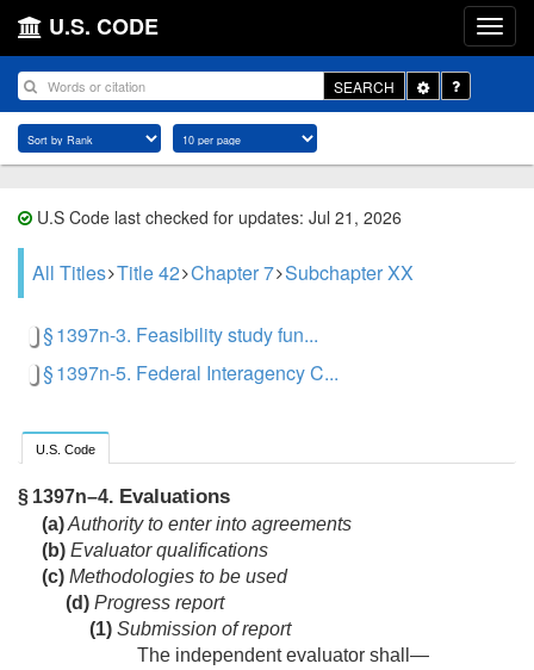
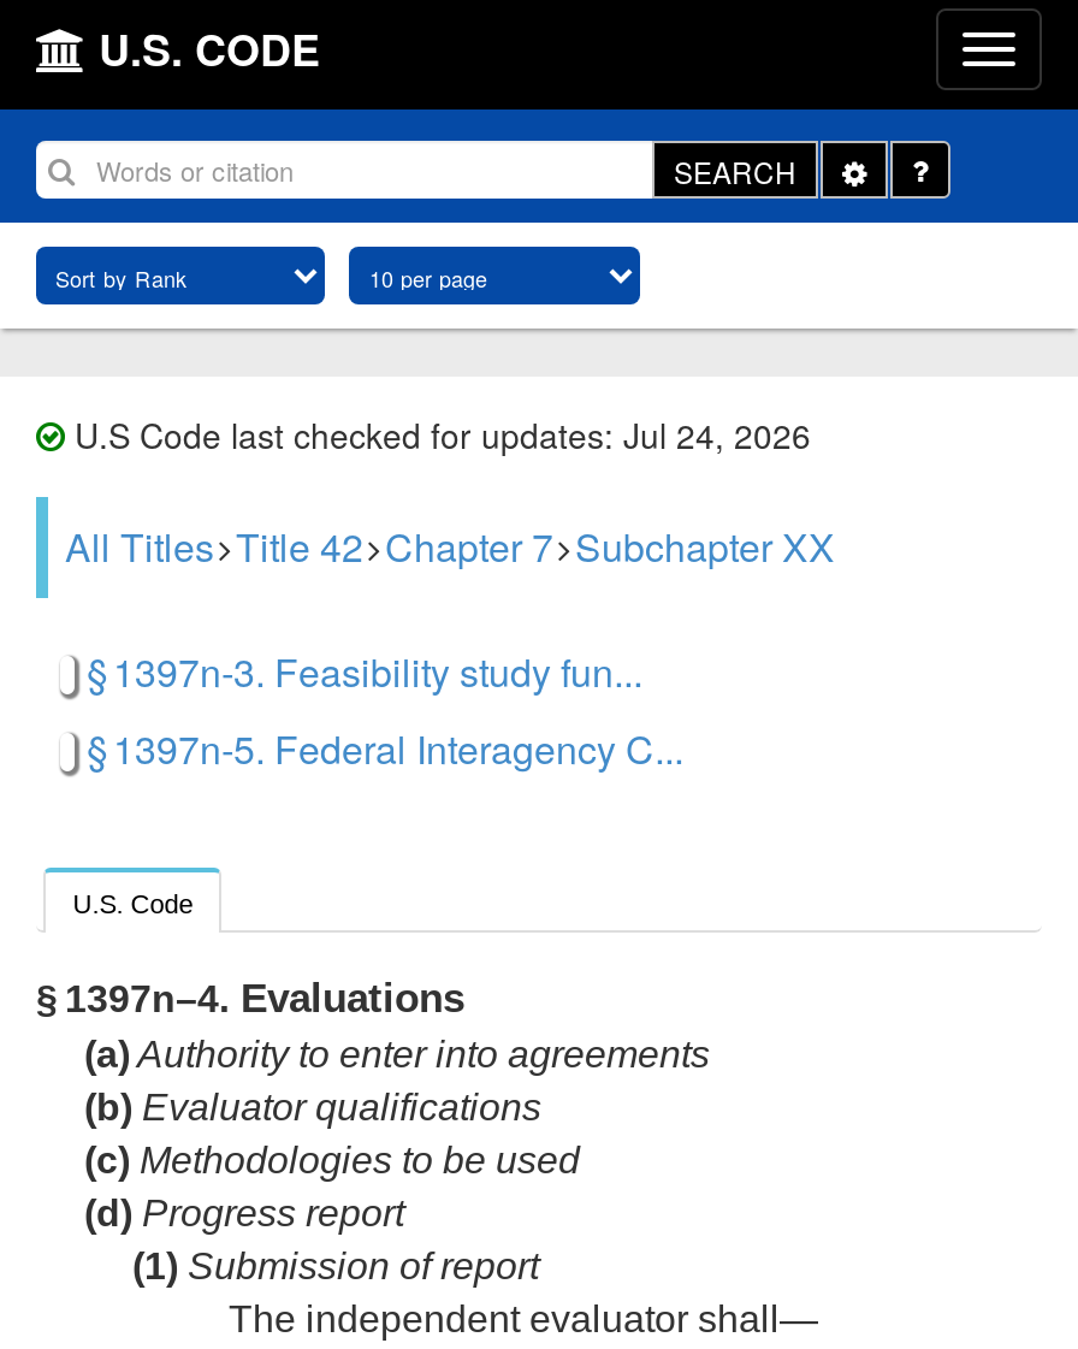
- U.S Code last checked for updates: Jul 21, 2026
+ U.S Code last checked for updates: Jul 24, 2026
